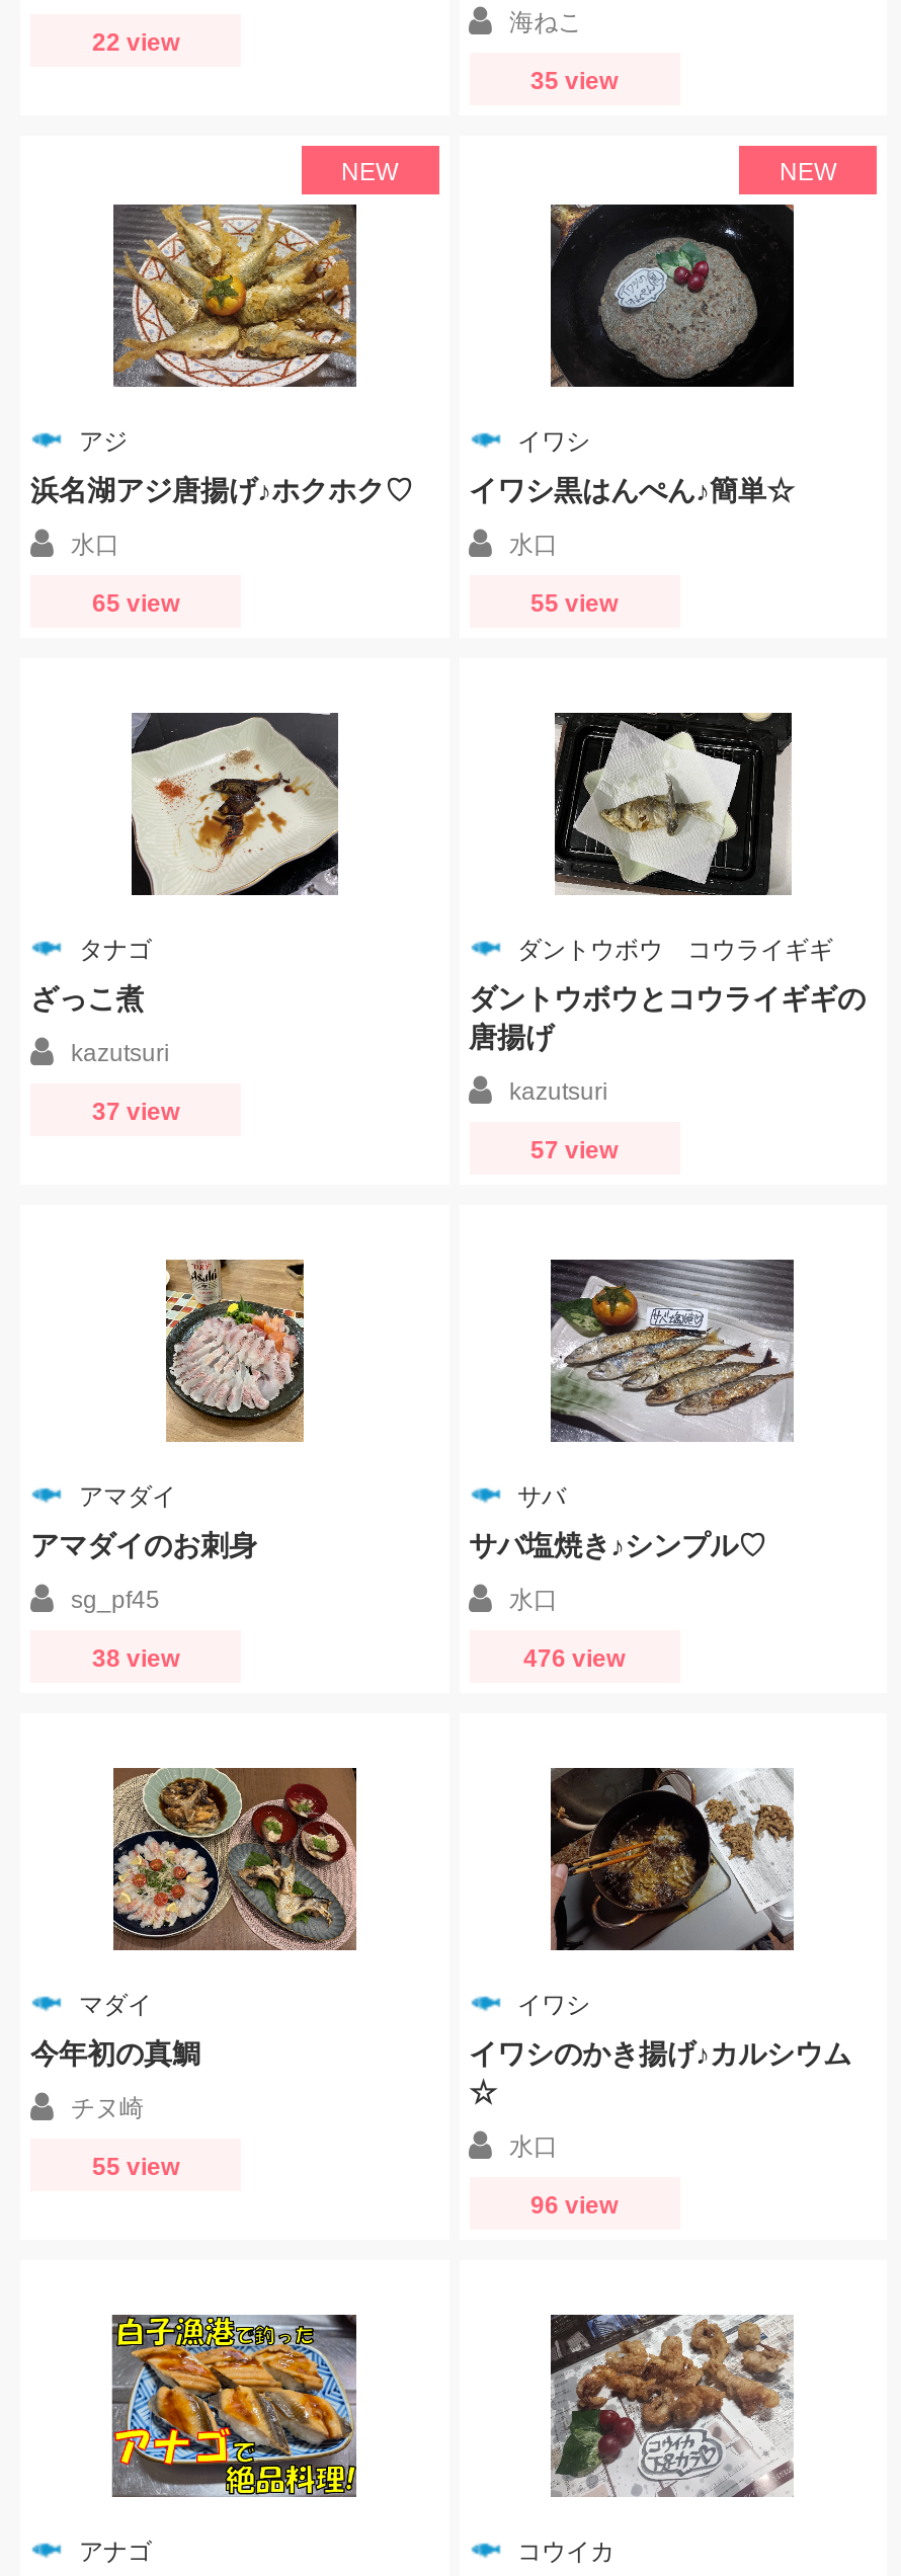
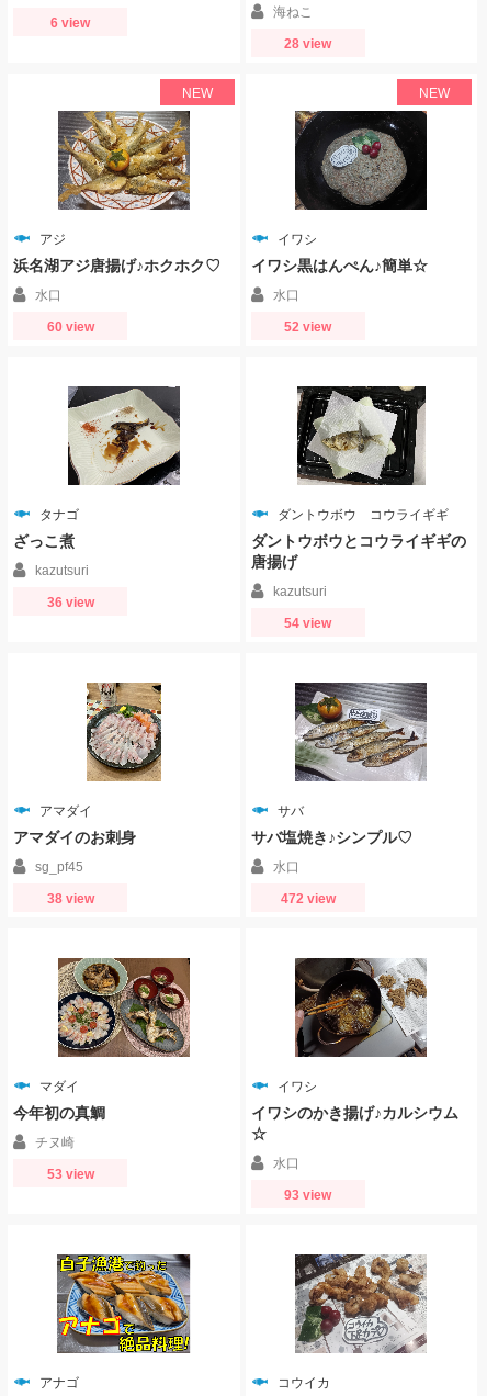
- 22 view
+ 6 view

- 35 view
+ 28 view

- 65 view
+ 60 view

- 55 view
+ 52 view

- 37 view
+ 36 view

- 57 view
+ 54 view

- 476 view
+ 472 view

- 55 view
+ 53 view

- 96 view
+ 93 view
